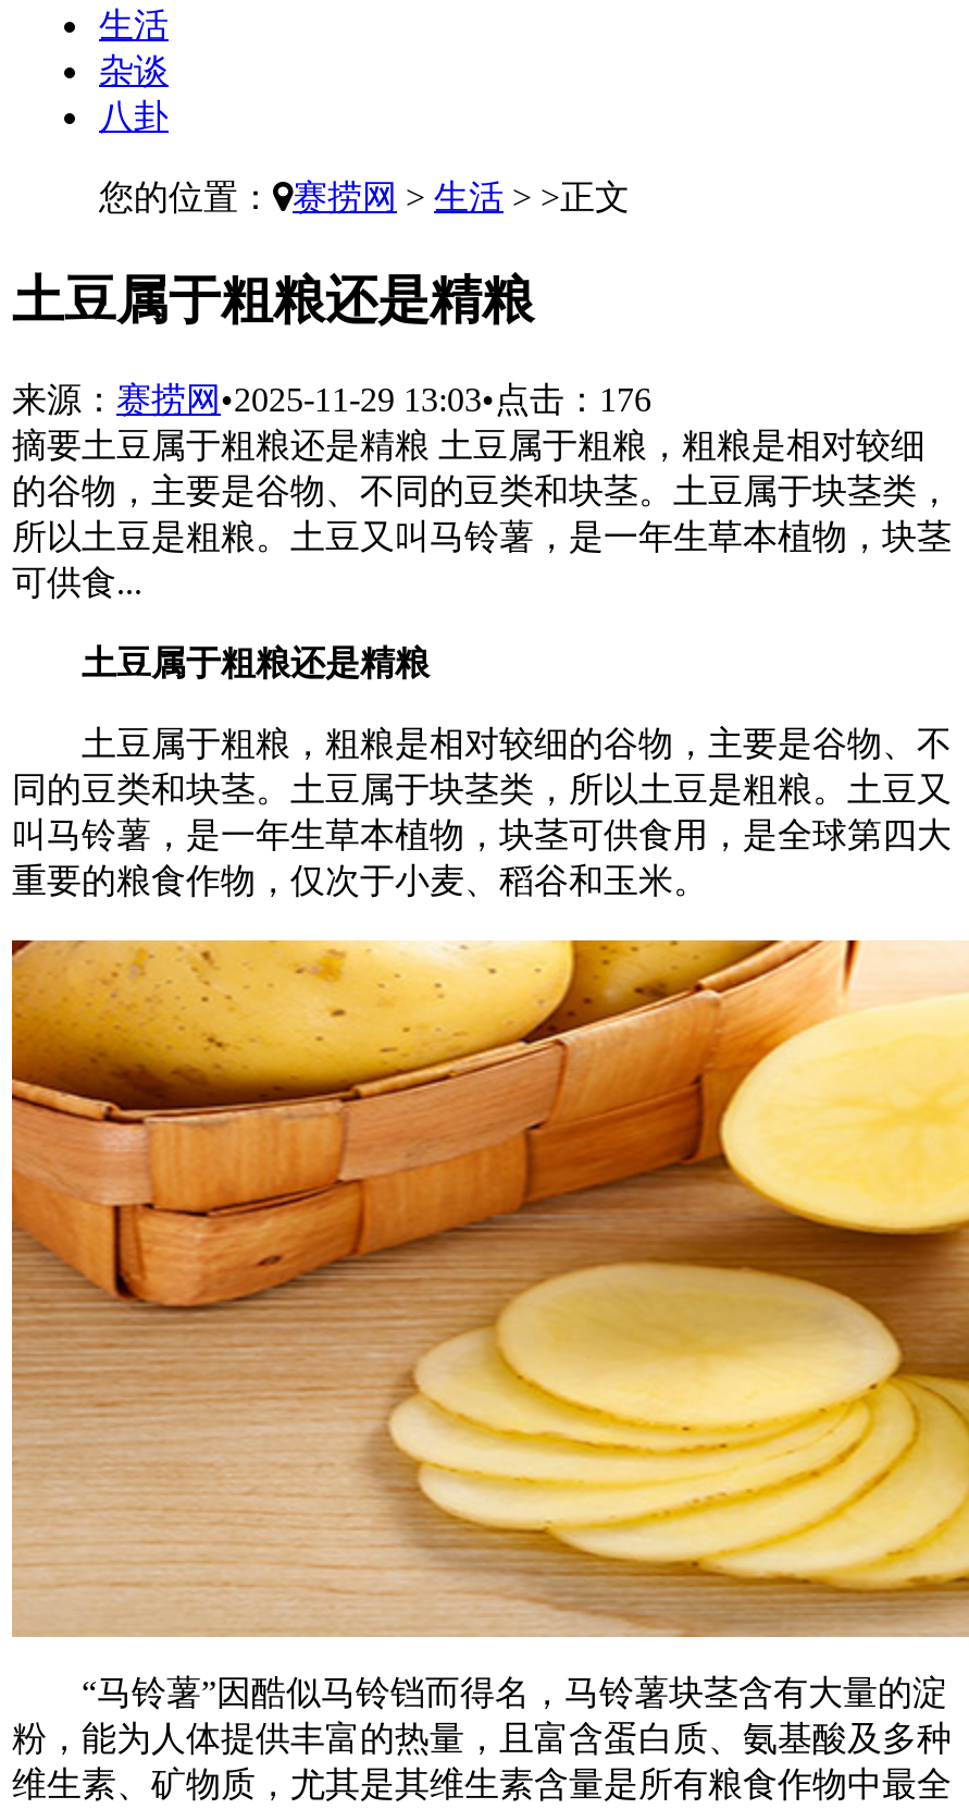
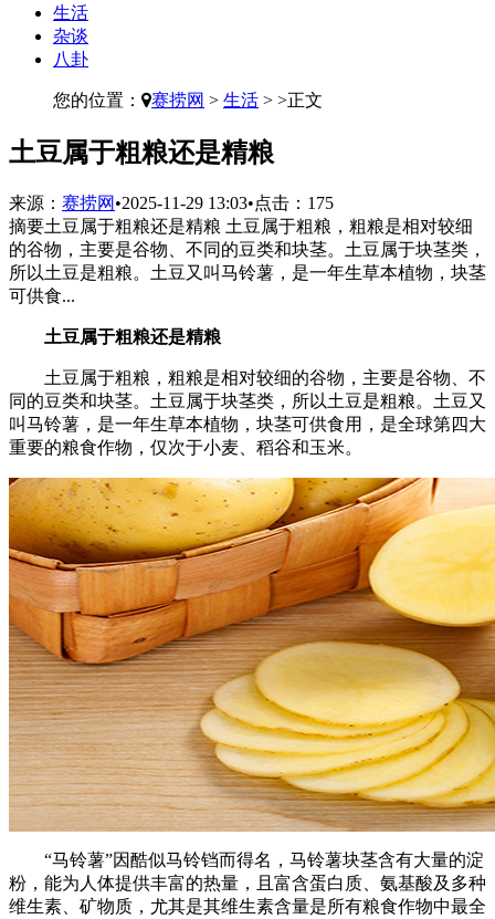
- 来源：赛捞网•2025-11-29 13:03•点击：176
+ 来源：赛捞网•2025-11-29 13:03•点击：175
